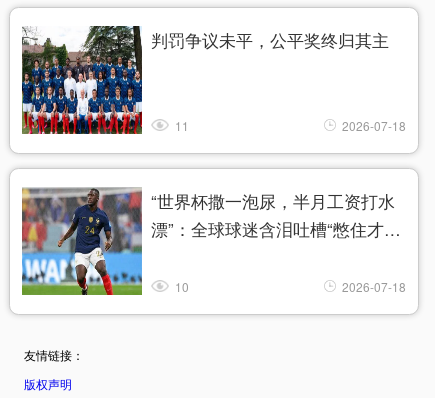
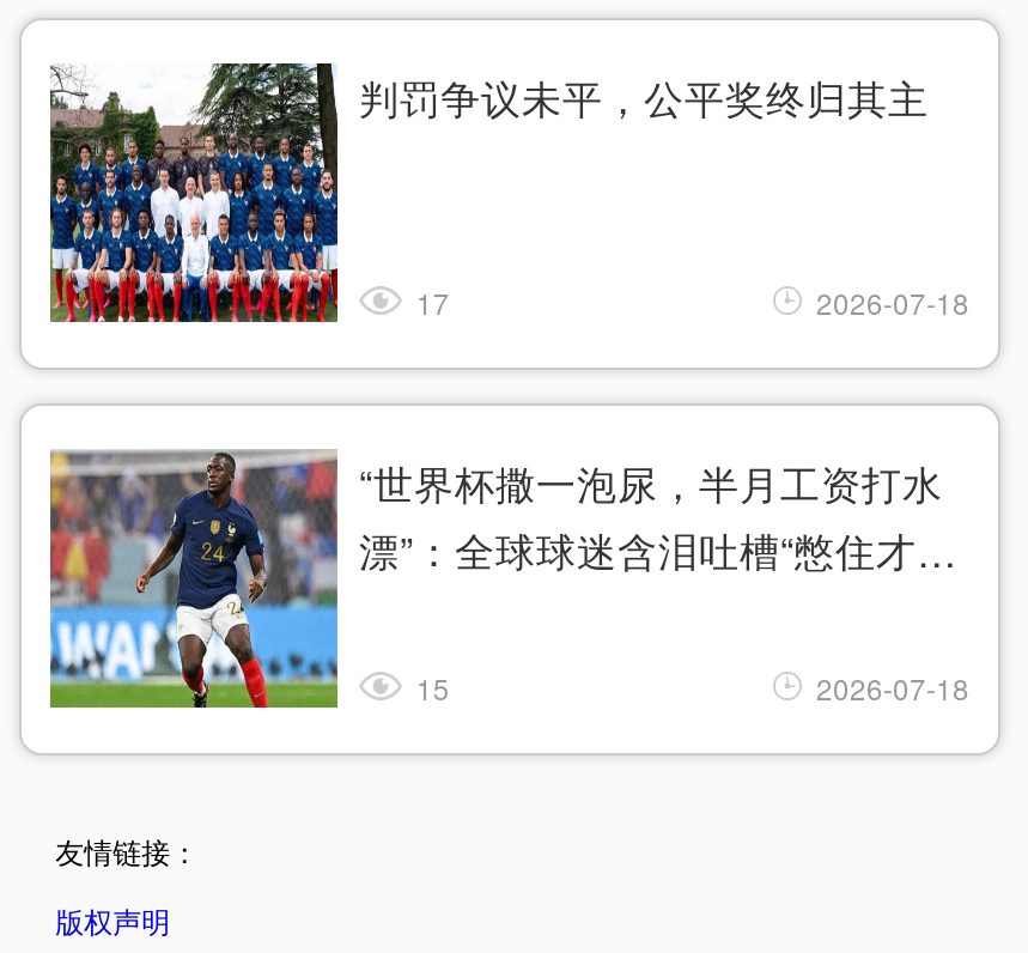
- 11
+ 17

- 10
+ 15
